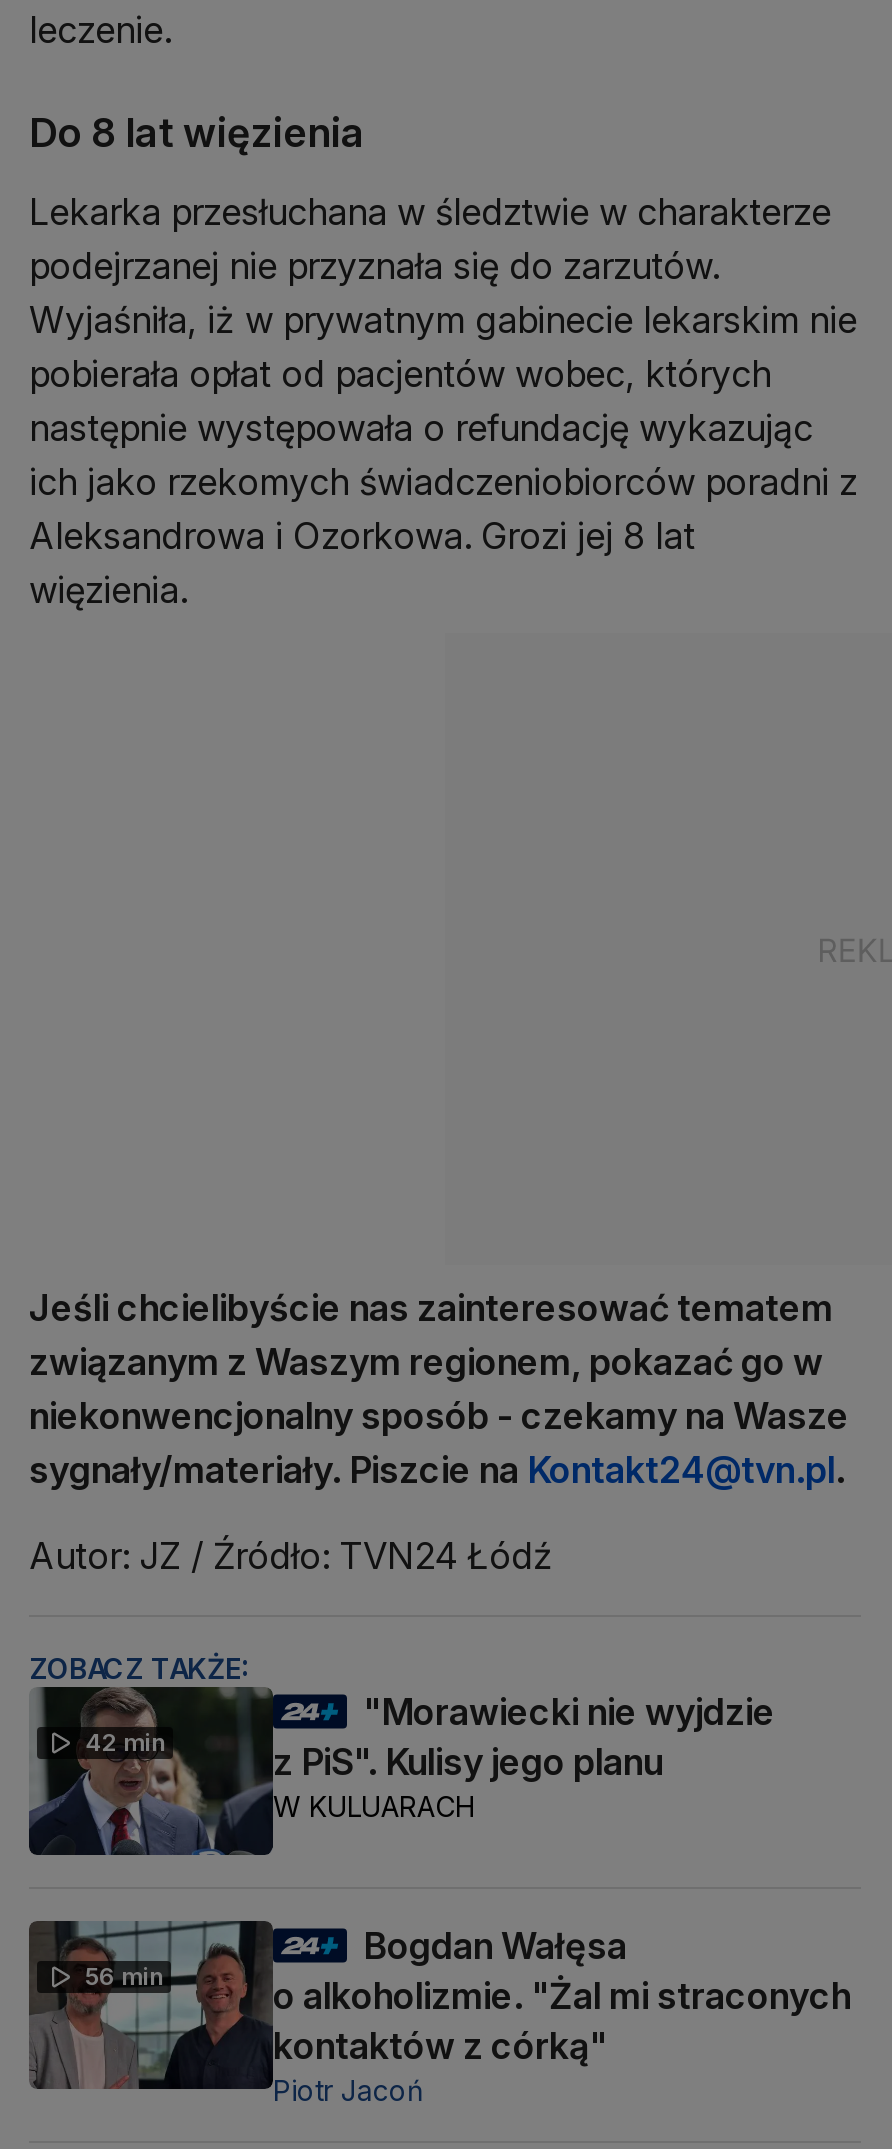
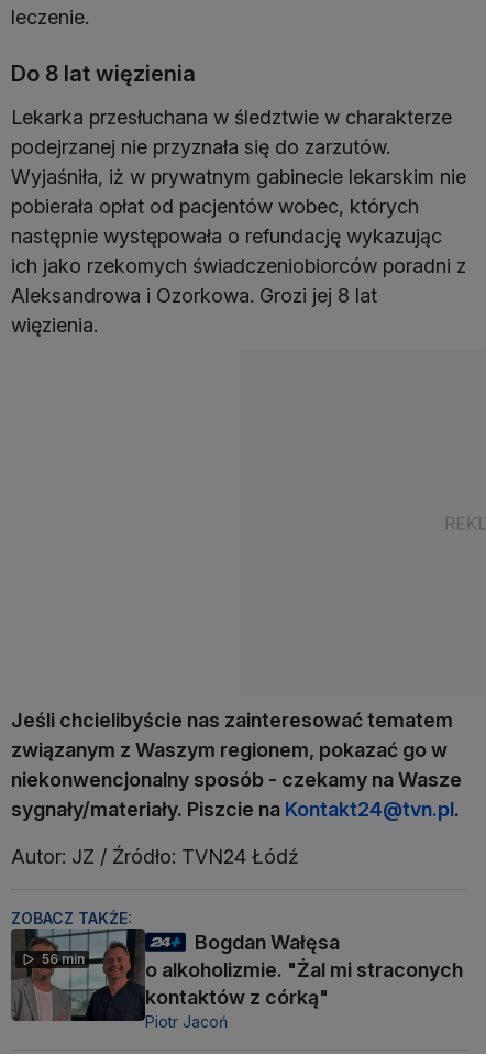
- [image]
- 42 min

- "Morawiecki nie wyjdzie
- z PiS". Kulisy jego planu
- W KULUARACH
